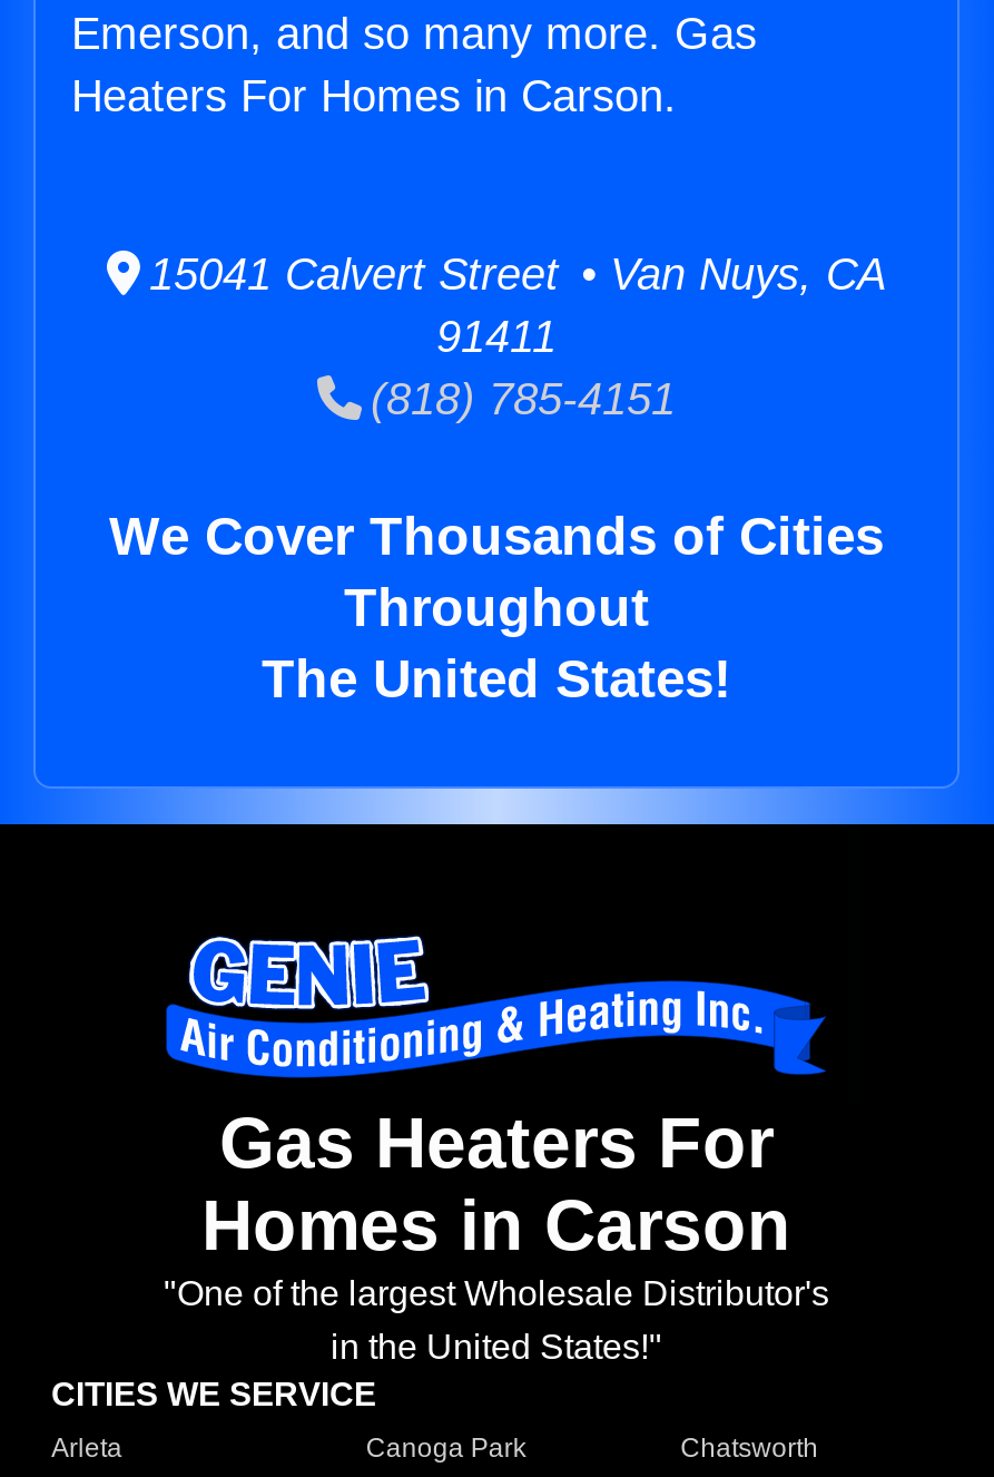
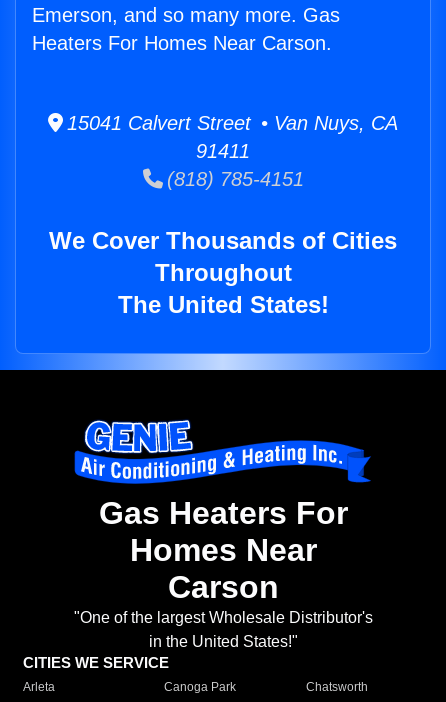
- Heaters For Homes in Carson.
+ Heaters For Homes Near Carson.

- Homes in Carson
+ Homes Near
+ Carson
